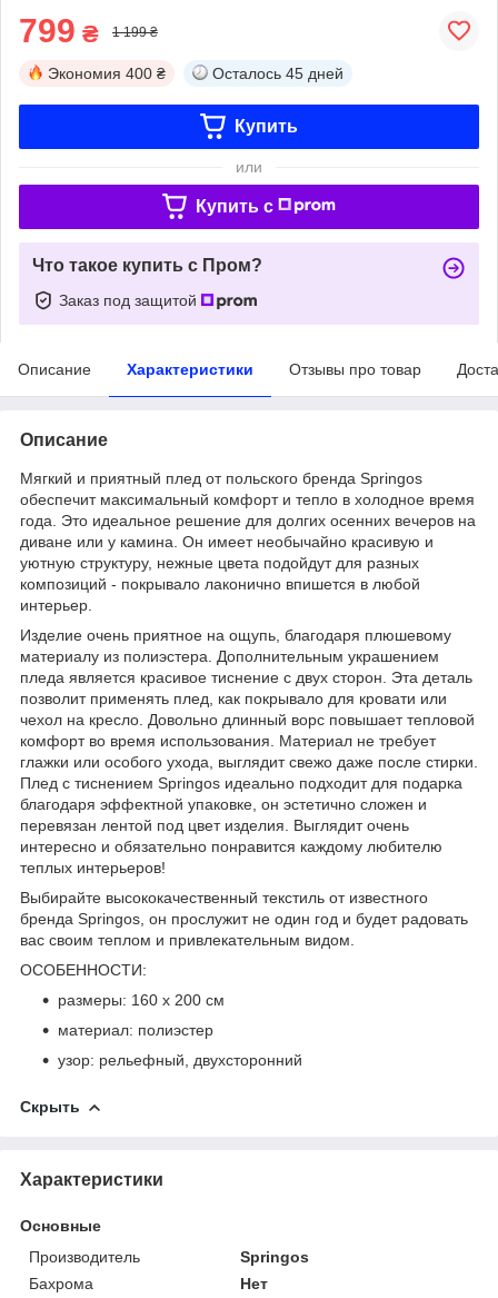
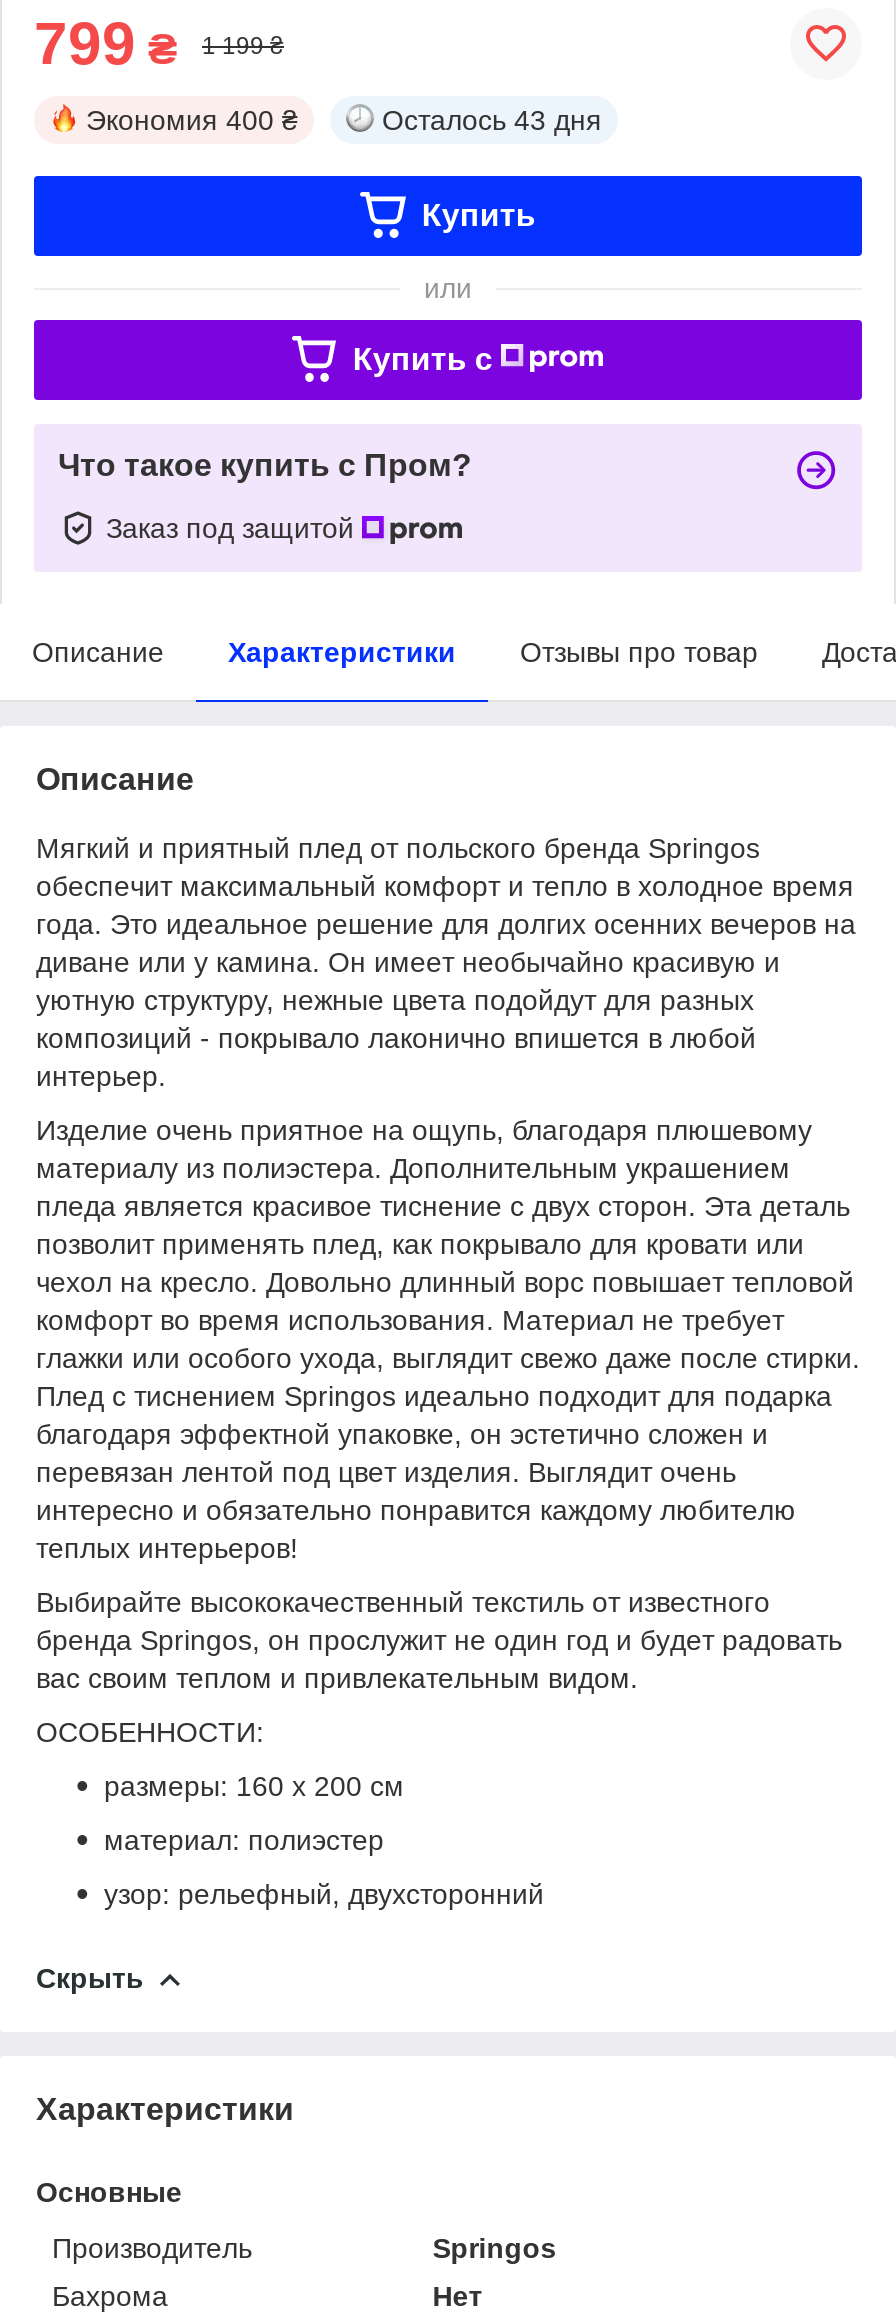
- Осталось 45 дней
+ Осталось 43 дня
